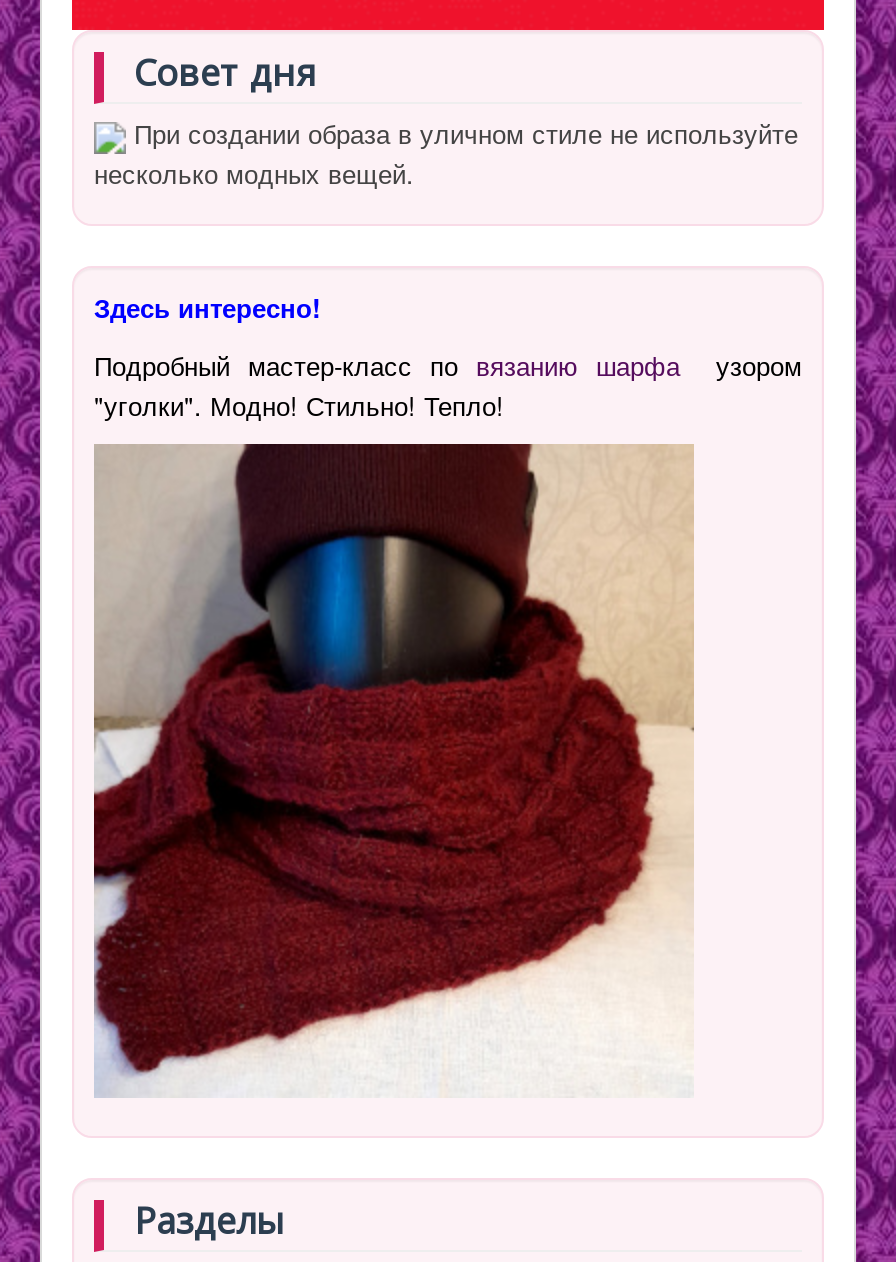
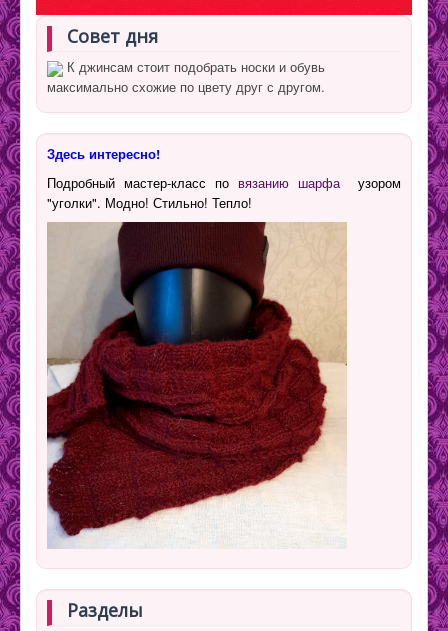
- При создании образа в уличном стиле не используйте
- несколько модных вещей.
+ К джинсам стоит подобрать носки и обувь
+ максимально схожие по цвету друг с другом.
